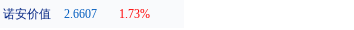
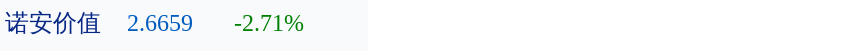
- 2.6607
+ 2.6659

- 1.73%
+ -2.71%
